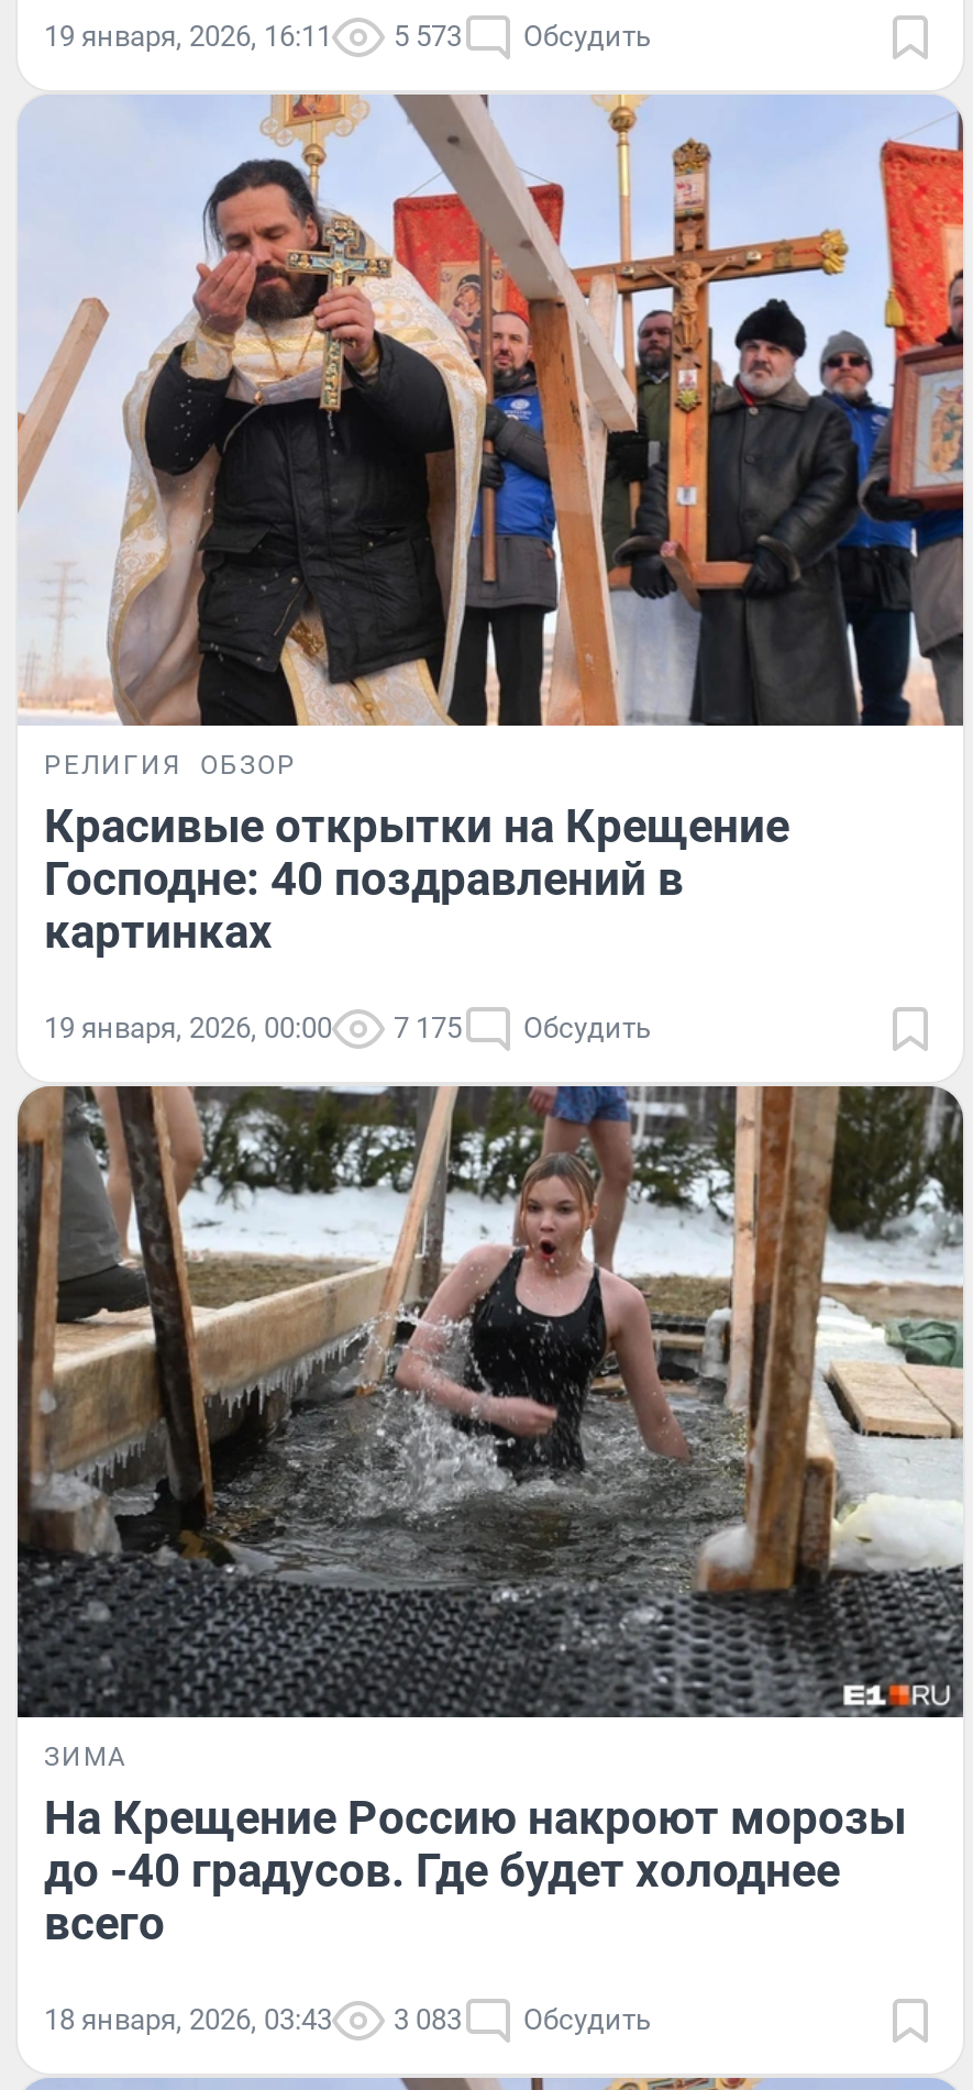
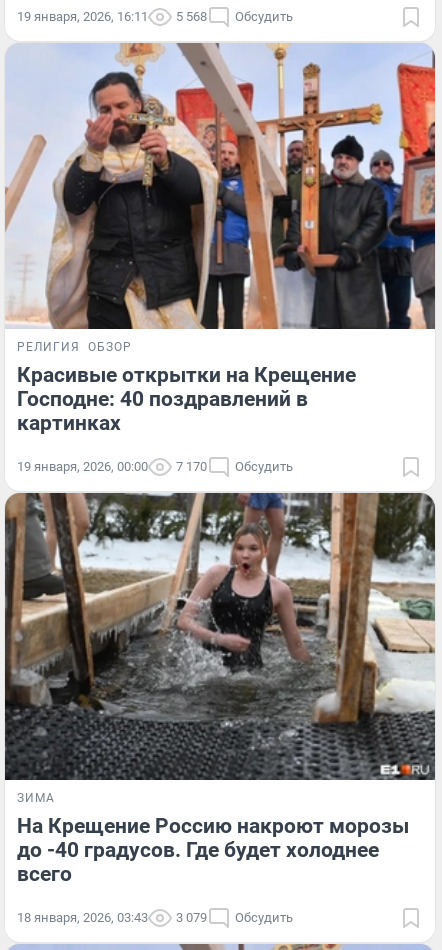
- 19 января, 2026, 16:11 5 573 Обсудить
+ 19 января, 2026, 16:11 5 568 Обсудить

- 19 января, 2026, 00:00 7 175 Обсудить
+ 19 января, 2026, 00:00 7 170 Обсудить

- 18 января, 2026, 03:43 3 083 Обсудить
+ 18 января, 2026, 03:43 3 079 Обсудить
